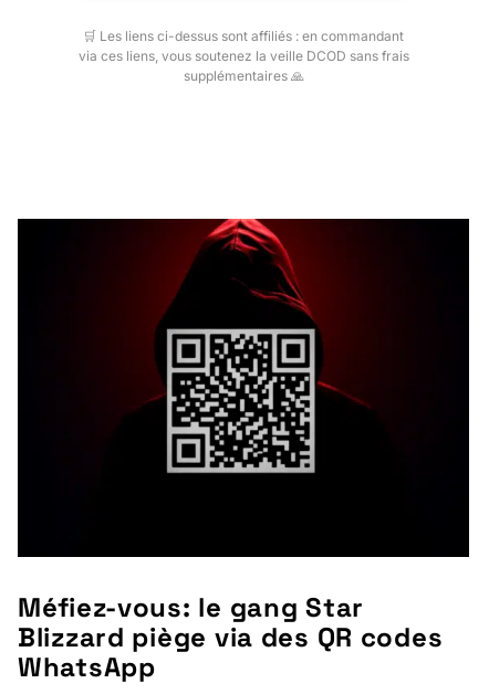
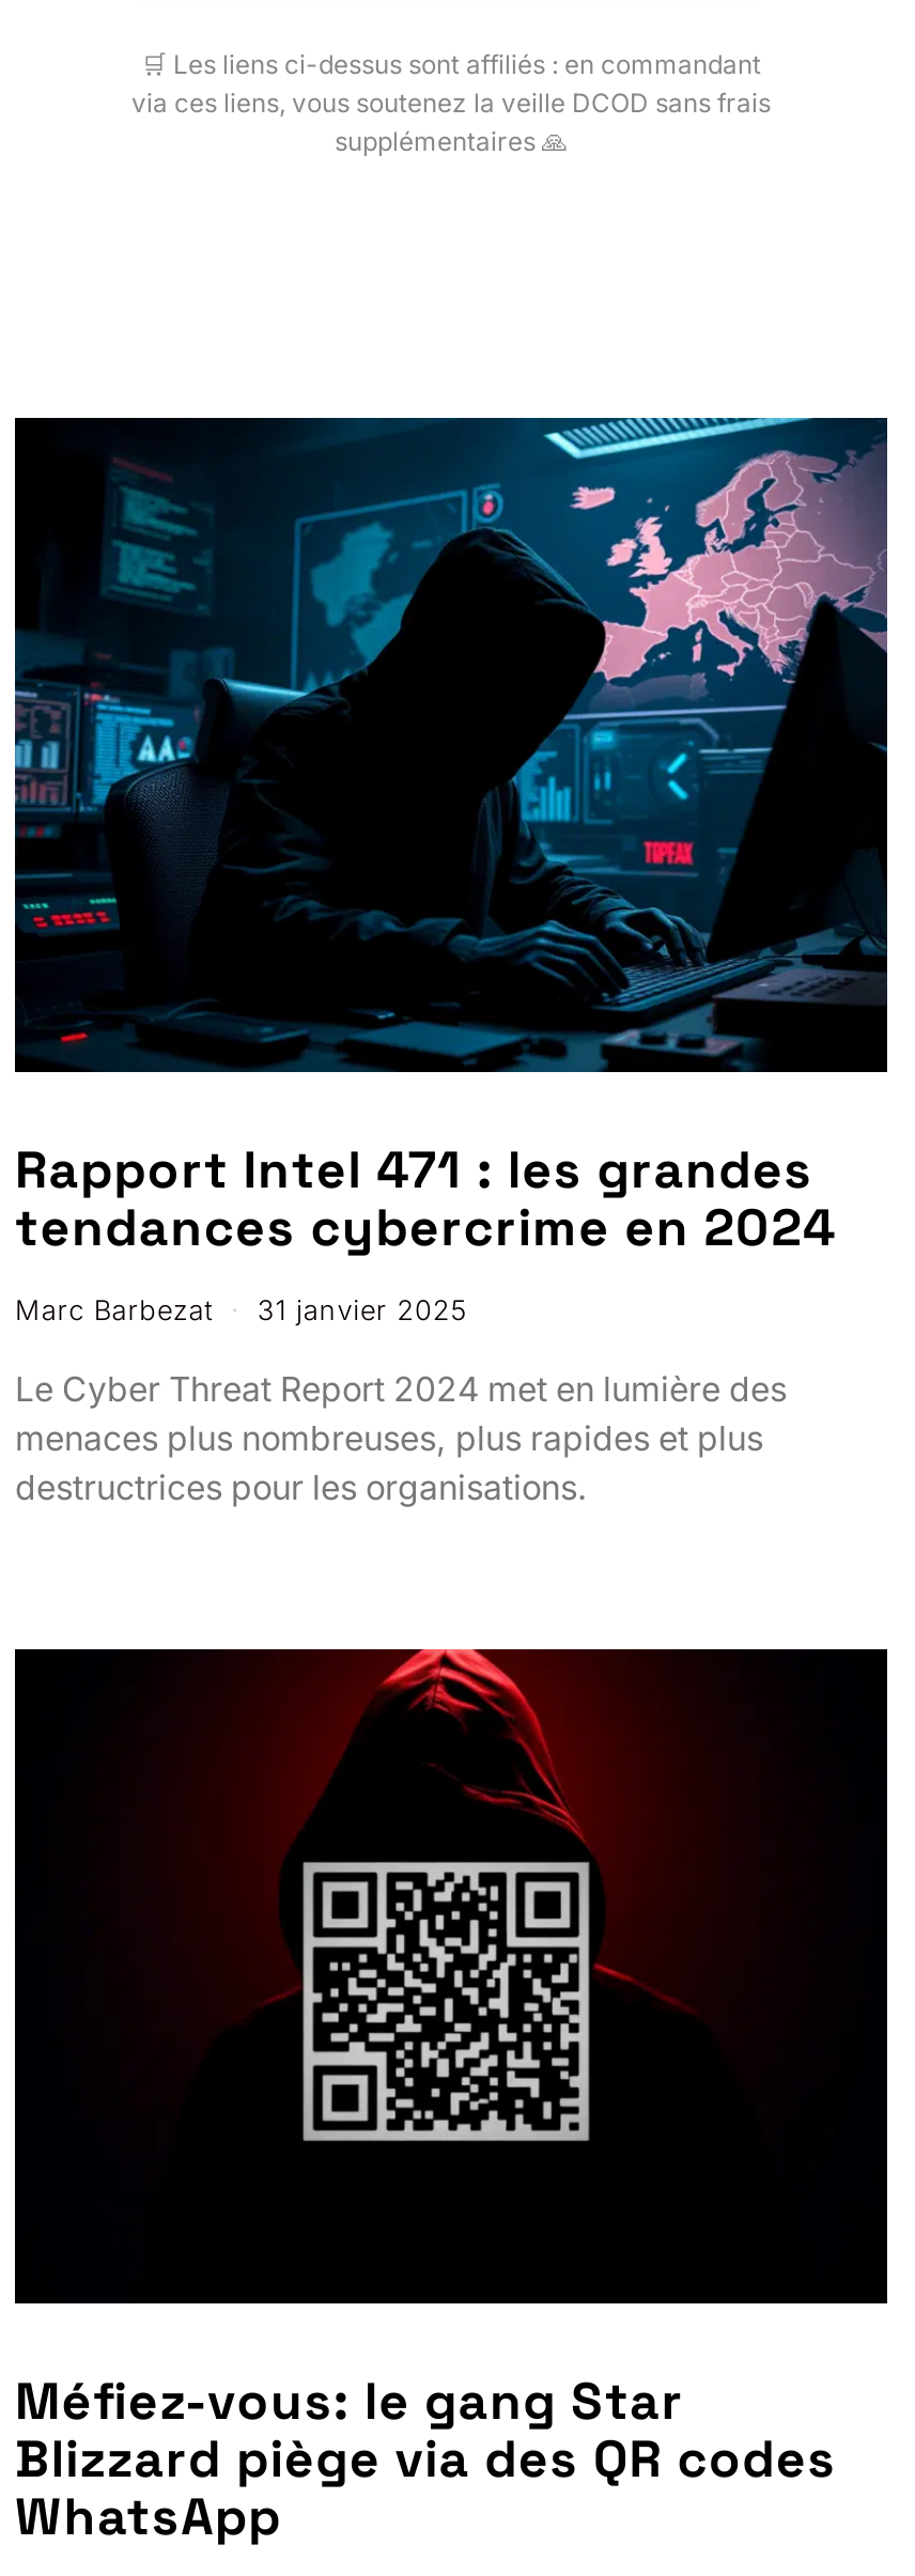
+ [image]
+ Rapport Intel 471 : les grandes
+ tendances cybercrime en 2024
+ Marc Barbezat
+ 31 janvier 2025
+ Le Cyber Threat Report 2024 met en lumière des
+ menaces plus nombreuses, plus rapides et plus
+ destructrices pour les organisations.
